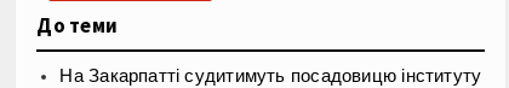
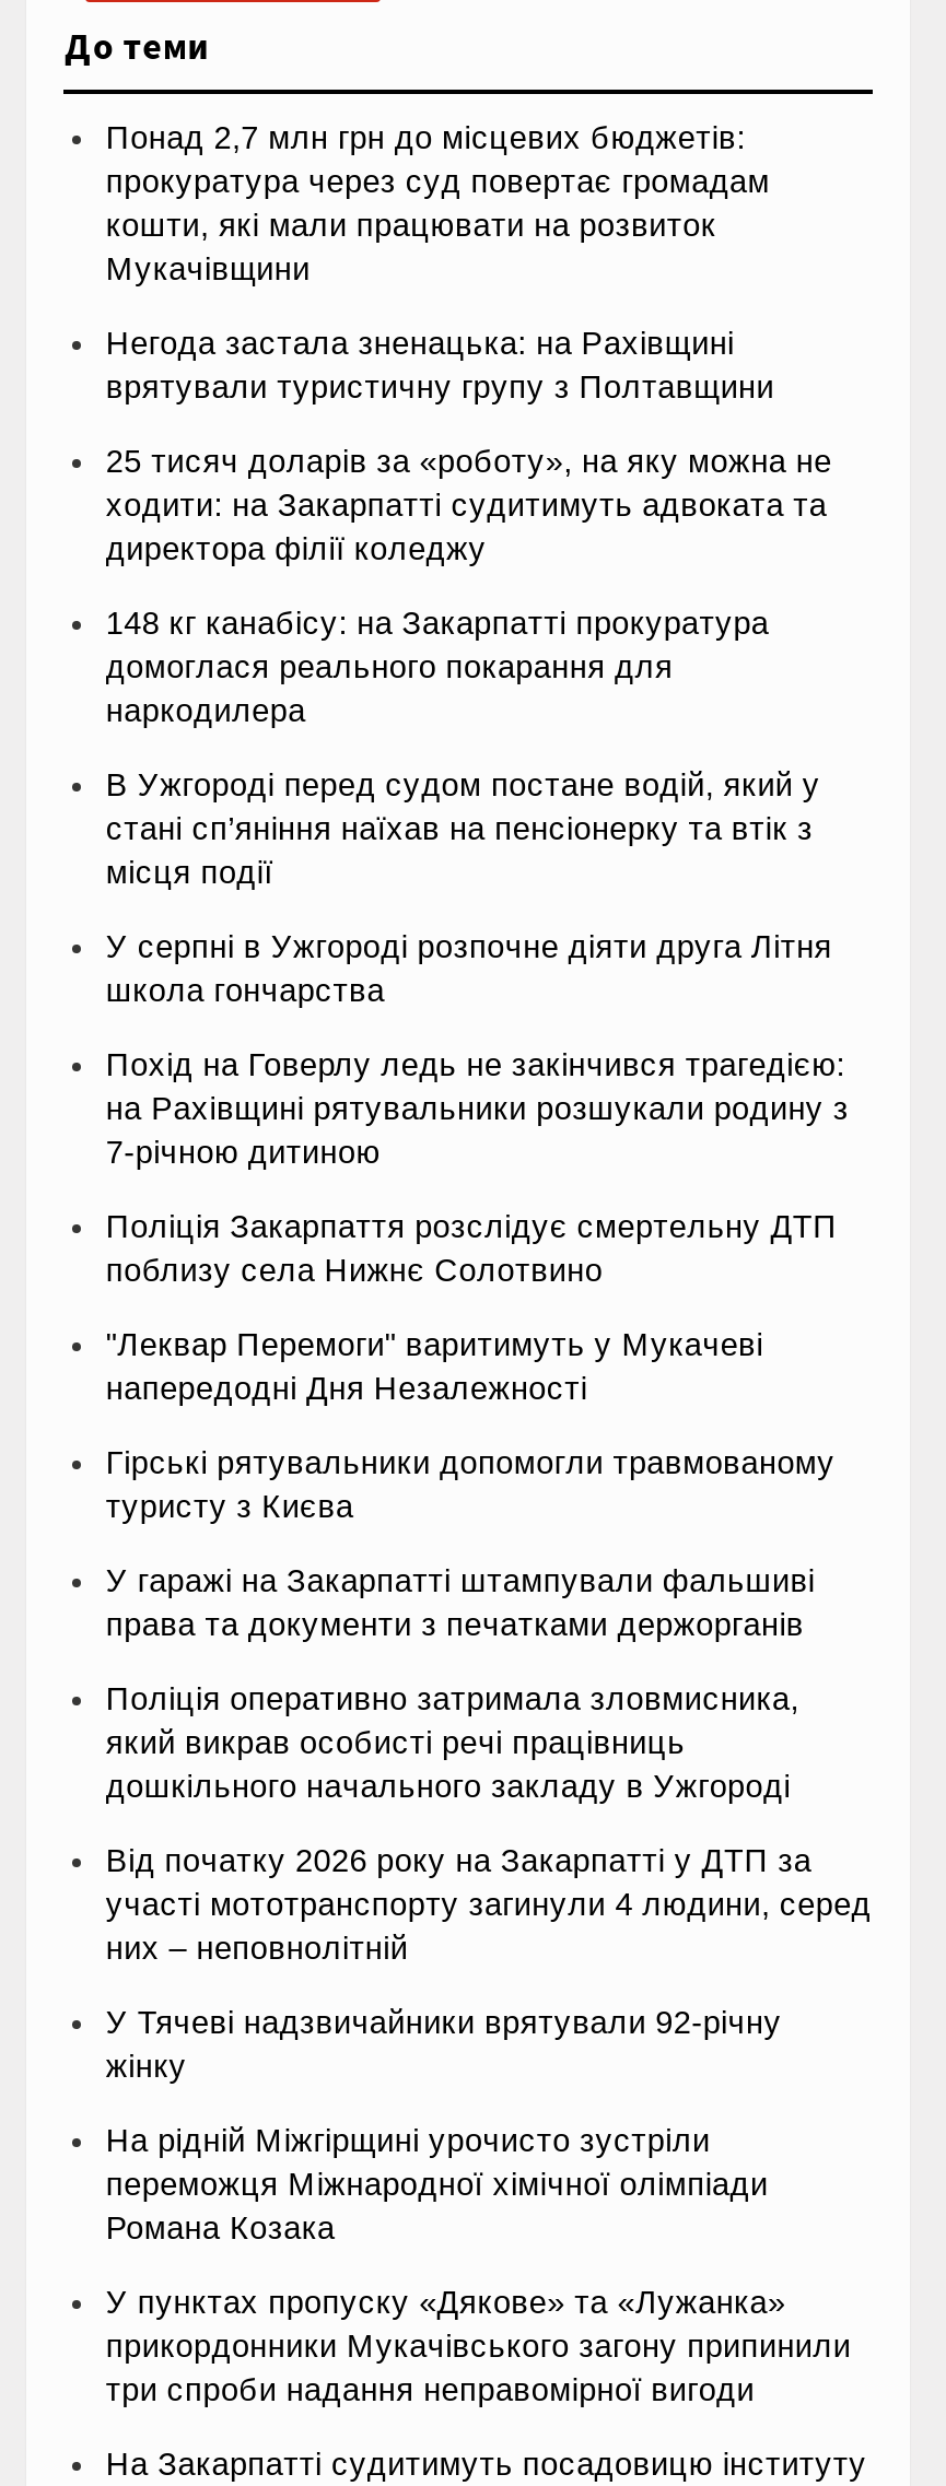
+ Понад 2,7 млн грн до місцевих бюджетів:
+ прокуратура через суд повертає громадам
+ кошти, які мали працювати на розвиток
+ Мукачівщини
+ Негода застала зненацька: на Рахівщині
+ врятували туристичну групу з Полтавщини
+ 25 тисяч доларів за «роботу», на яку можна не
+ ходити: на Закарпатті судитимуть адвоката та
+ директора філії коледжу
+ 148 кг канабісу: на Закарпатті прокуратура
+ домоглася реального покарання для
+ наркодилера
+ В Ужгороді перед судом постане водій, який у
+ стані сп’яніння наїхав на пенсіонерку та втік з
+ місця події
+ У серпні в Ужгороді розпочне діяти друга Літня
+ школа гончарства
+ Похід на Говерлу ледь не закінчився трагедією:
+ на Рахівщині рятувальники розшукали родину з
+ 7-річною дитиною
+ Поліція Закарпаття розслідує смертельну ДТП
+ поблизу села Нижнє Солотвино
+ "Леквар Перемоги" варитимуть у Мукачеві
+ напередодні Дня Незалежності
+ Гірські рятувальники допомогли травмованому
+ туристу з Києва
+ У гаражі на Закарпатті штампували фальшиві
+ права та документи з печатками держорганів
+ Поліція оперативно затримала зловмисника,
+ який викрав особисті речі працівниць
+ дошкільного начального закладу в Ужгороді
+ Від початку 2026 року на Закарпатті у ДТП за
+ участі мототранспорту загинули 4 людини, серед
+ них – неповнолітній
+ У Тячеві надзвичайники врятували 92-річну
+ жінку
+ На рідній Міжгірщині урочисто зустріли
+ переможця Міжнародної хімічної олімпіади
+ Романа Козака
+ У пунктах пропуску «Дякове» та «Лужанка»
+ прикордонники Мукачівського загону припинили
+ три спроби надання неправомірної вигоди
